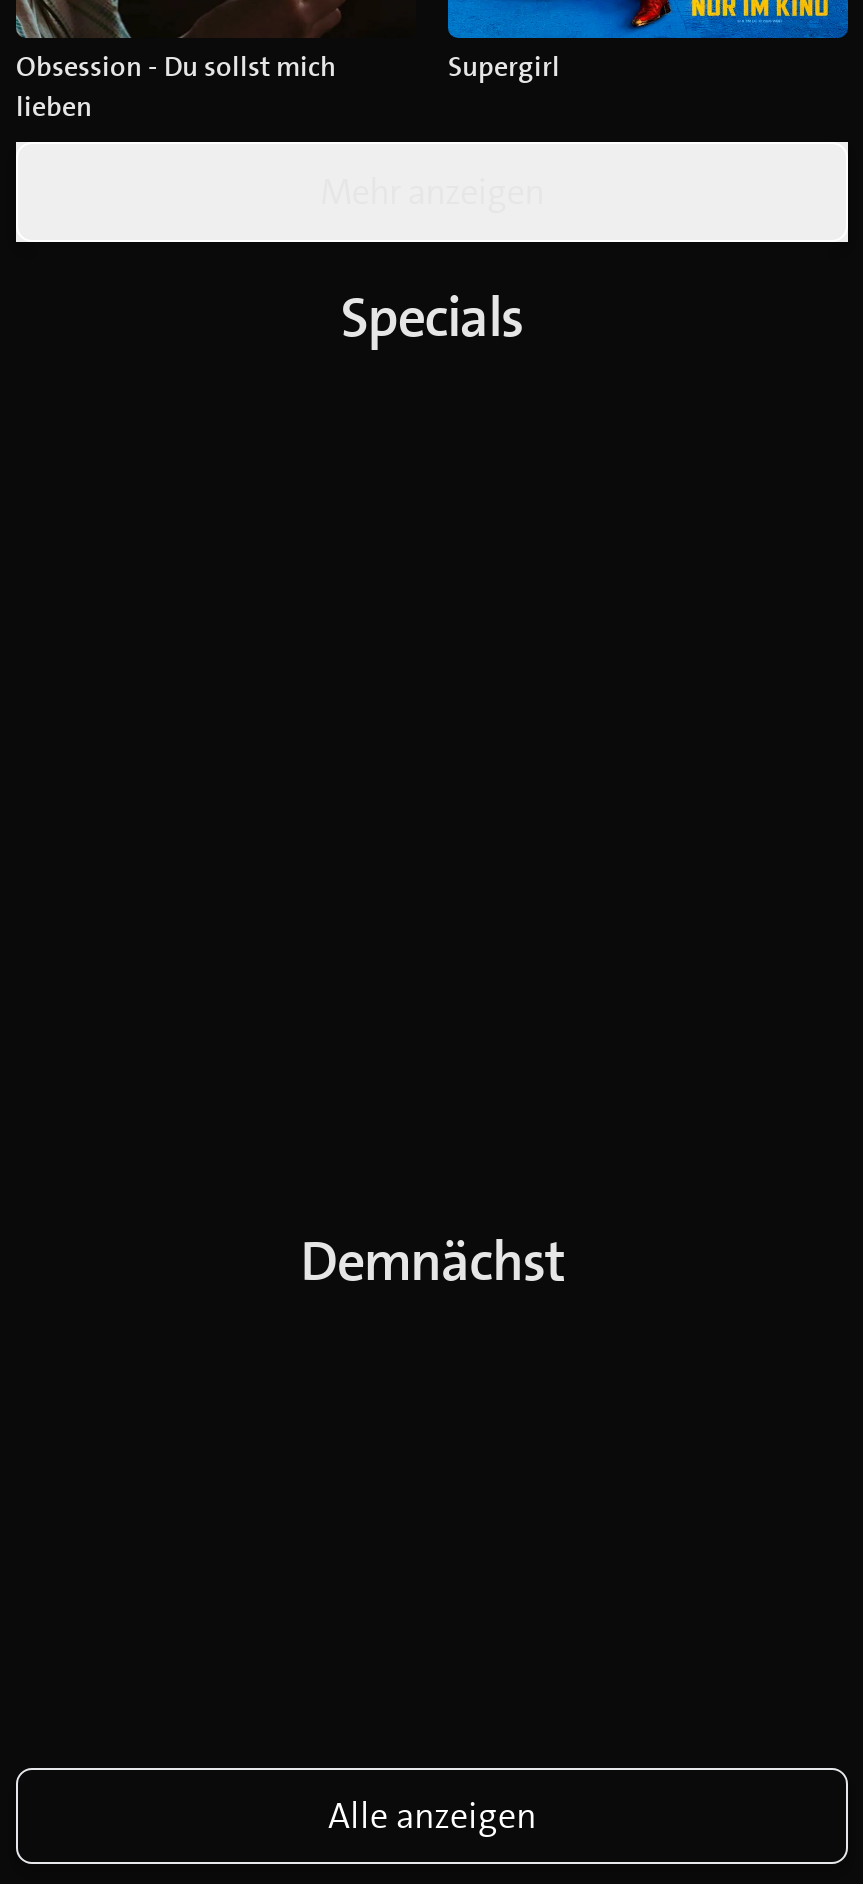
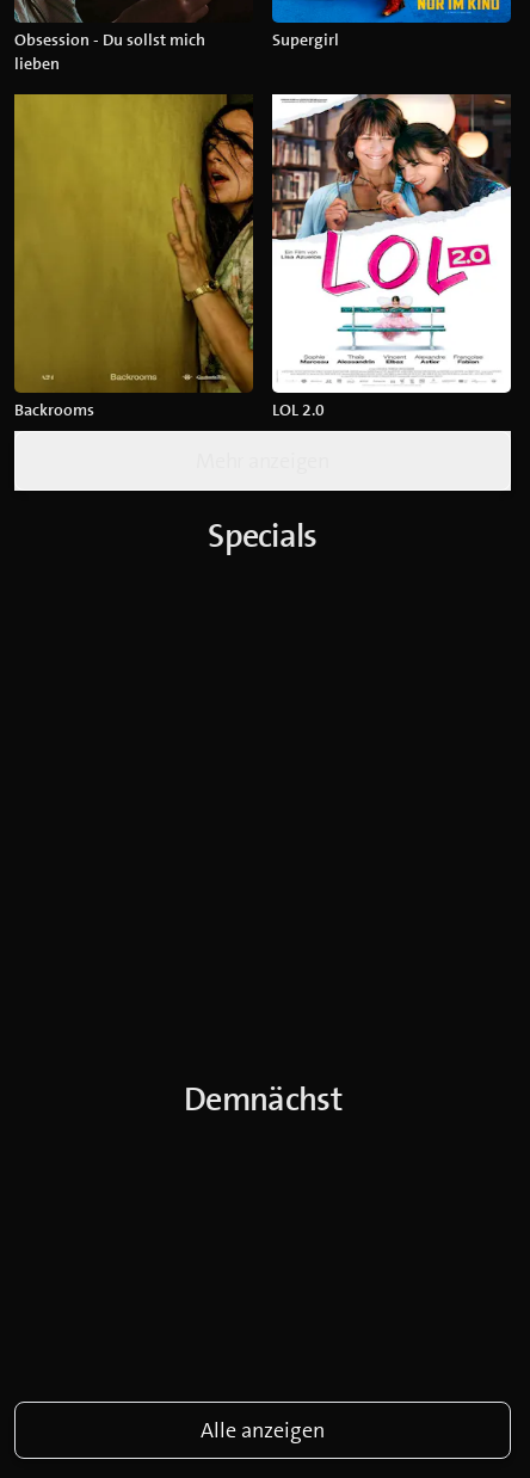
+ [image]
+ Backrooms
+ LOL 2.0

+ [image]
